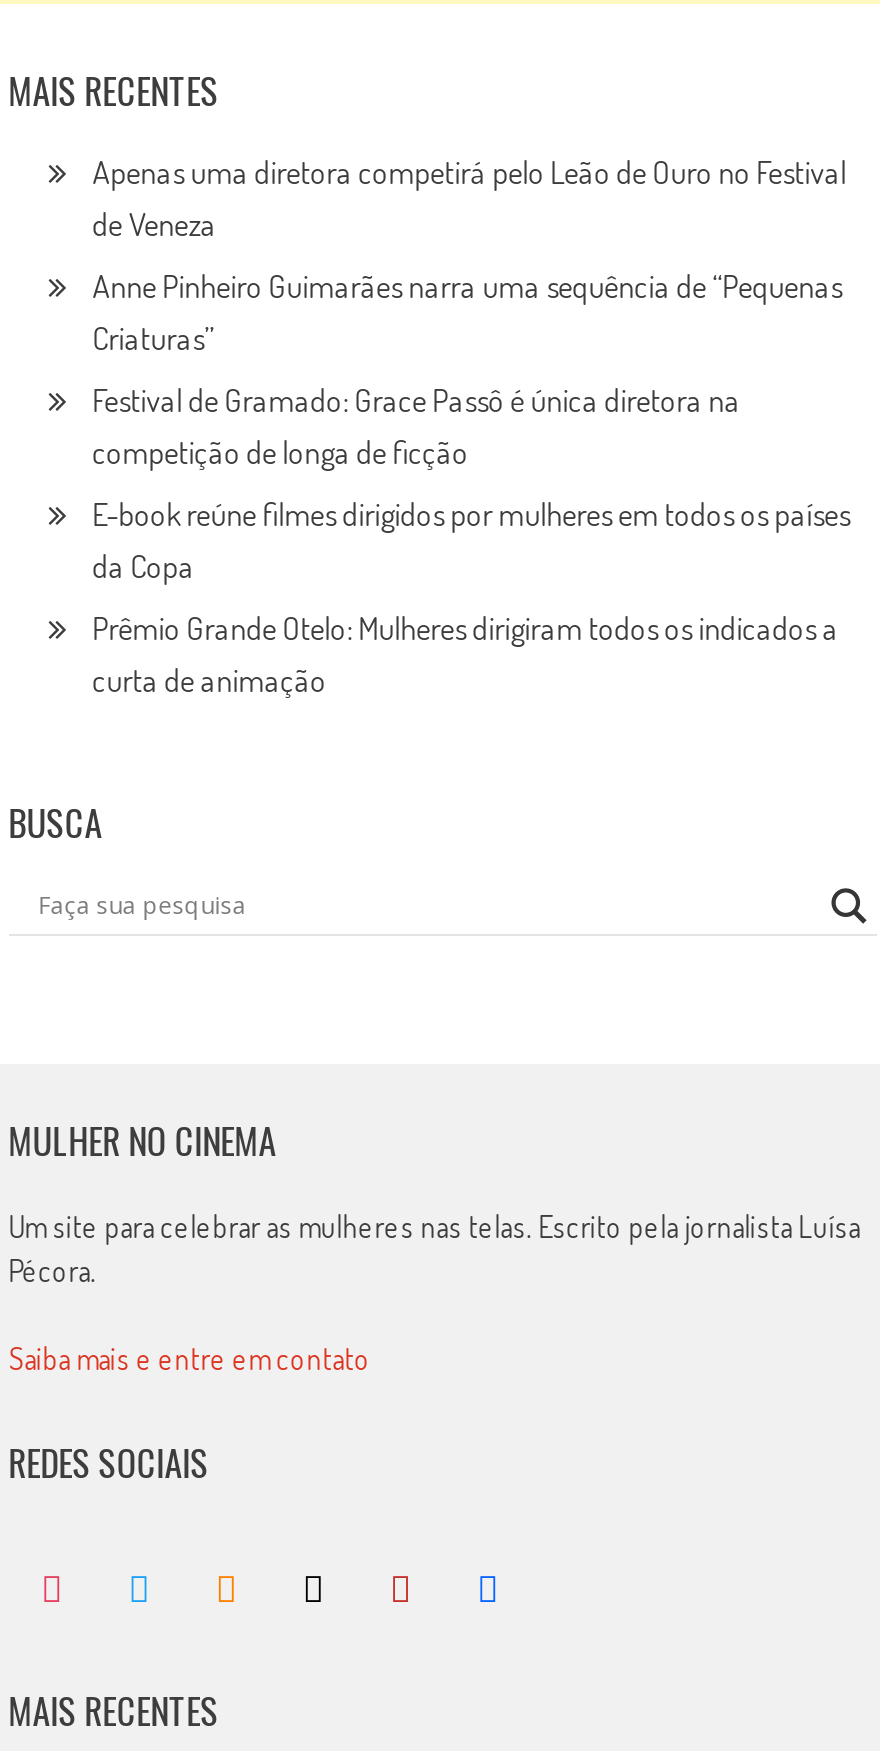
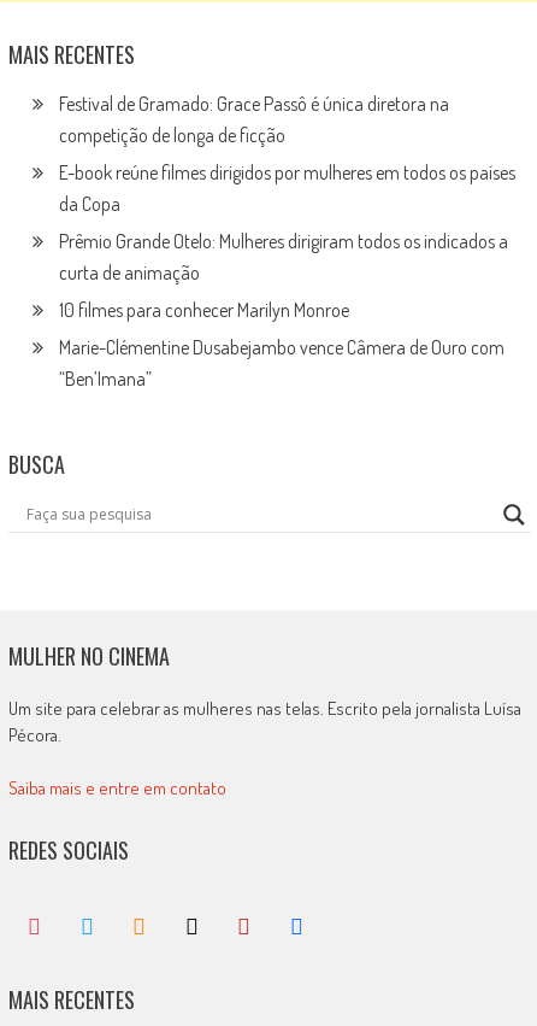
- Apenas uma diretora competirá pelo Leão de Ouro no Festival
- de Veneza
- Anne Pinheiro Guimarães narra uma sequência de “Pequenas
- Criaturas”

moved up: Festival de Gramado: Grace Passô é única diretora na | competição de longa de ficção | E-book reúne filmes dirigidos por mulheres em todos os países | da Copa | Prêmio Grande Otelo: Mulheres dirigiram todos os indicados a | curta de animação

+ 10 filmes para conhecer Marilyn Monroe
+ Marie-Clémentine Dusabejambo vence Câmera de Ouro com
+ “Ben’Imana”
